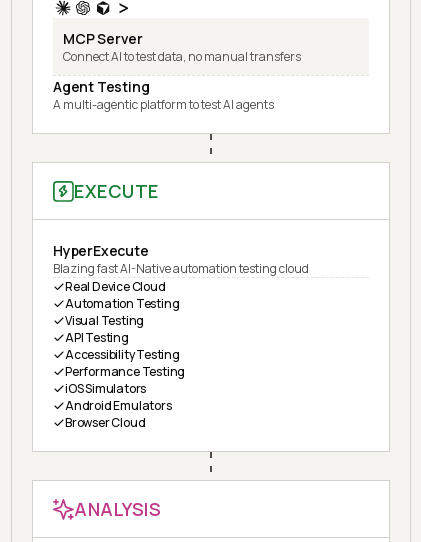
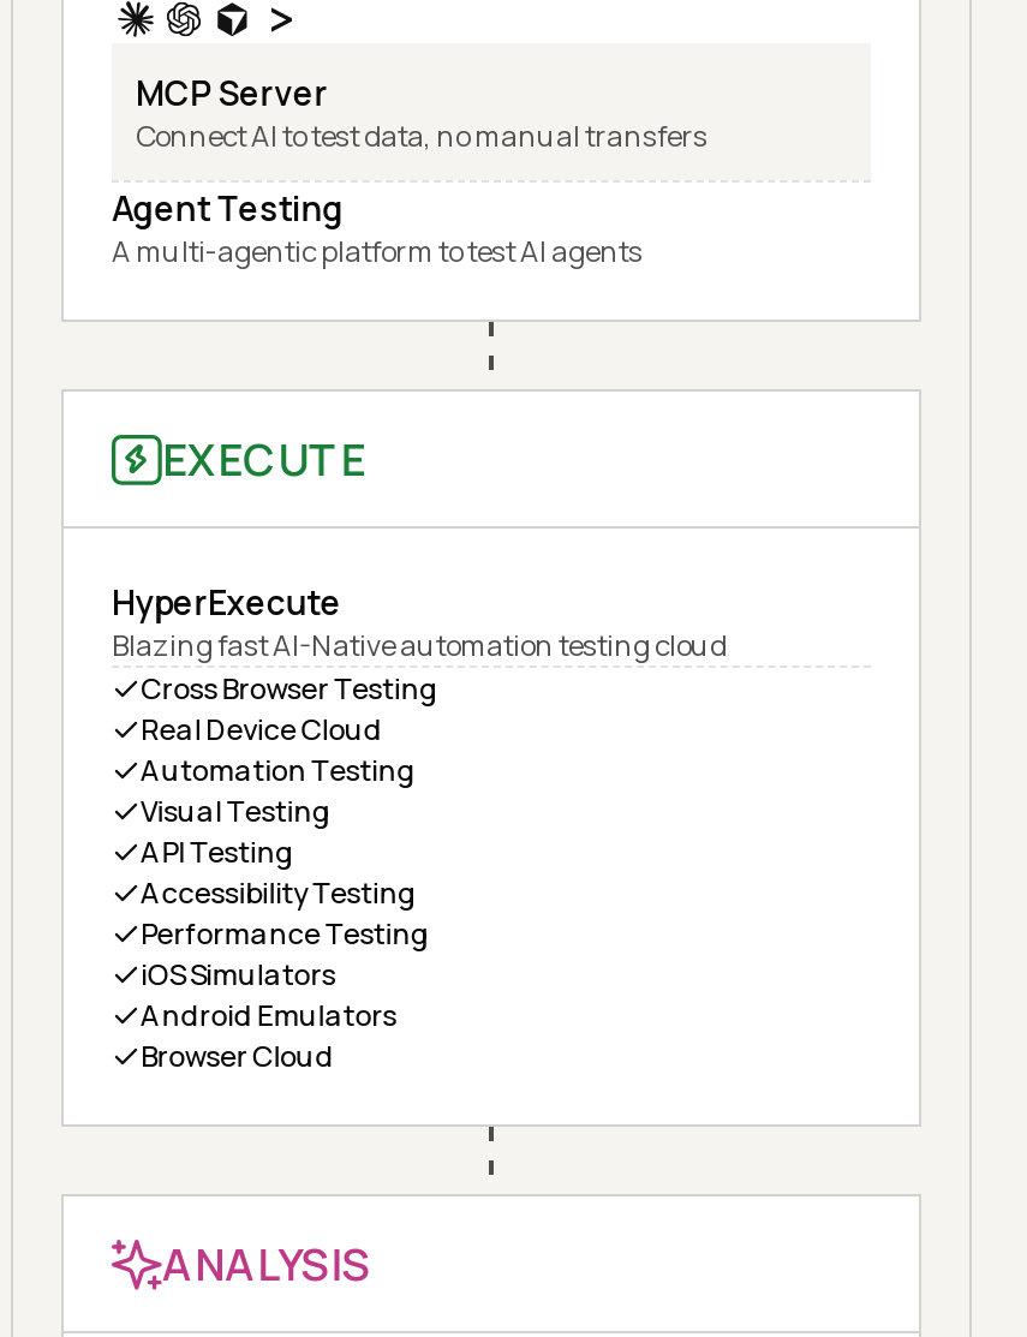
+ Cross Browser Testing
